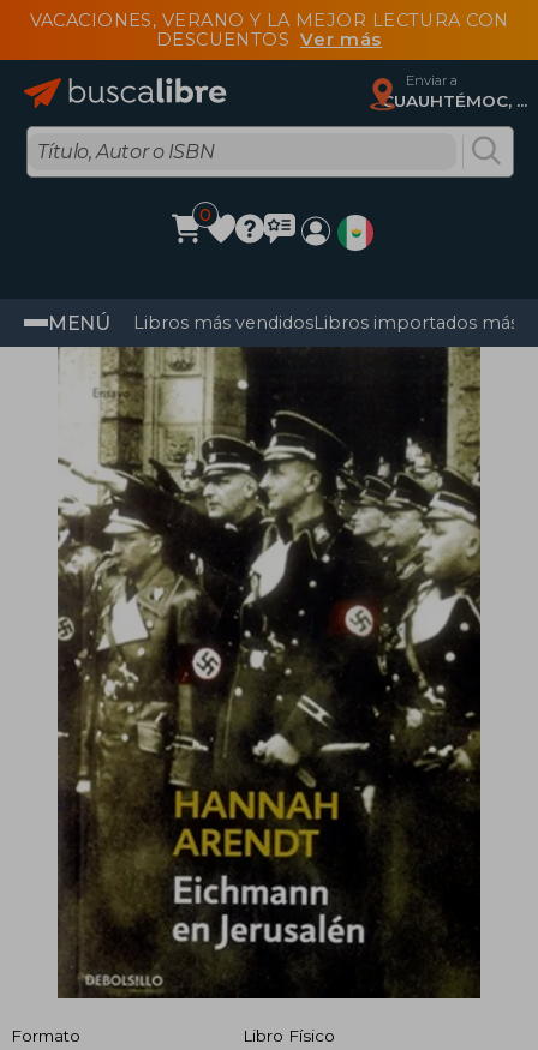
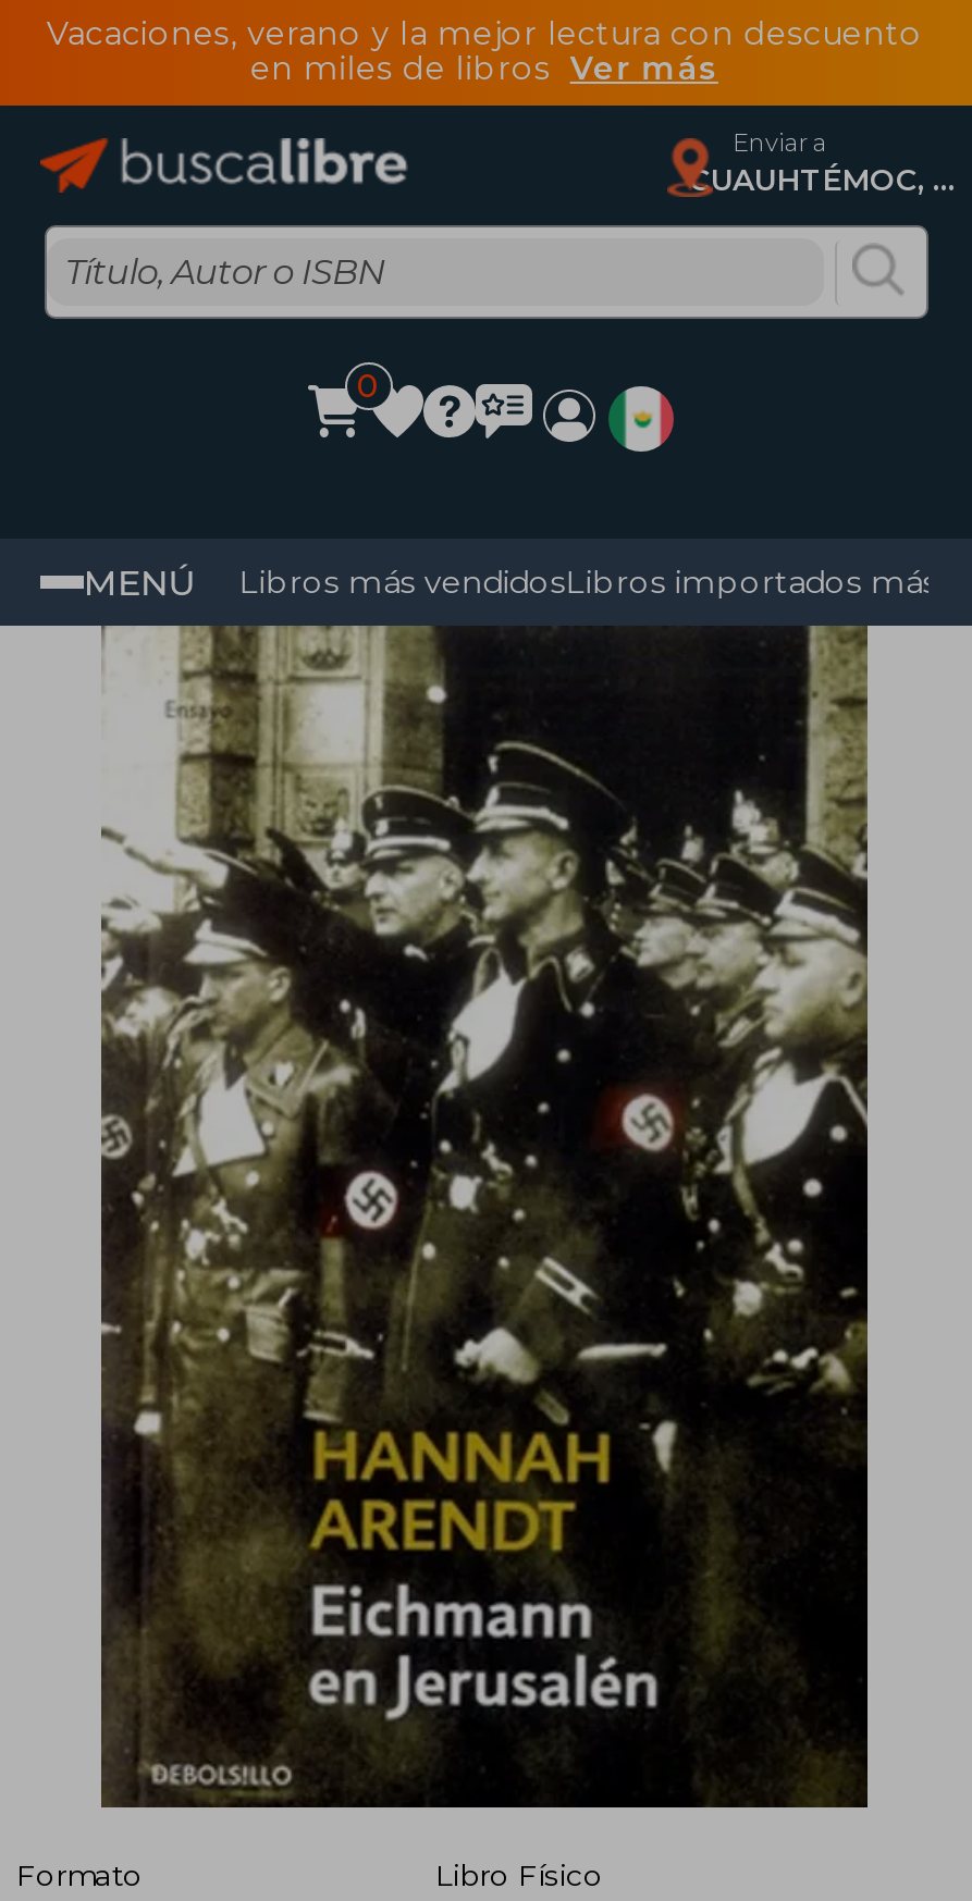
- VACACIONES, VERANO Y LA MEJOR LECTURA CON
- DESCUENTOS Ver más
+ Vacaciones, verano y la mejor lectura con descuento
+ en miles de libros Ver más
